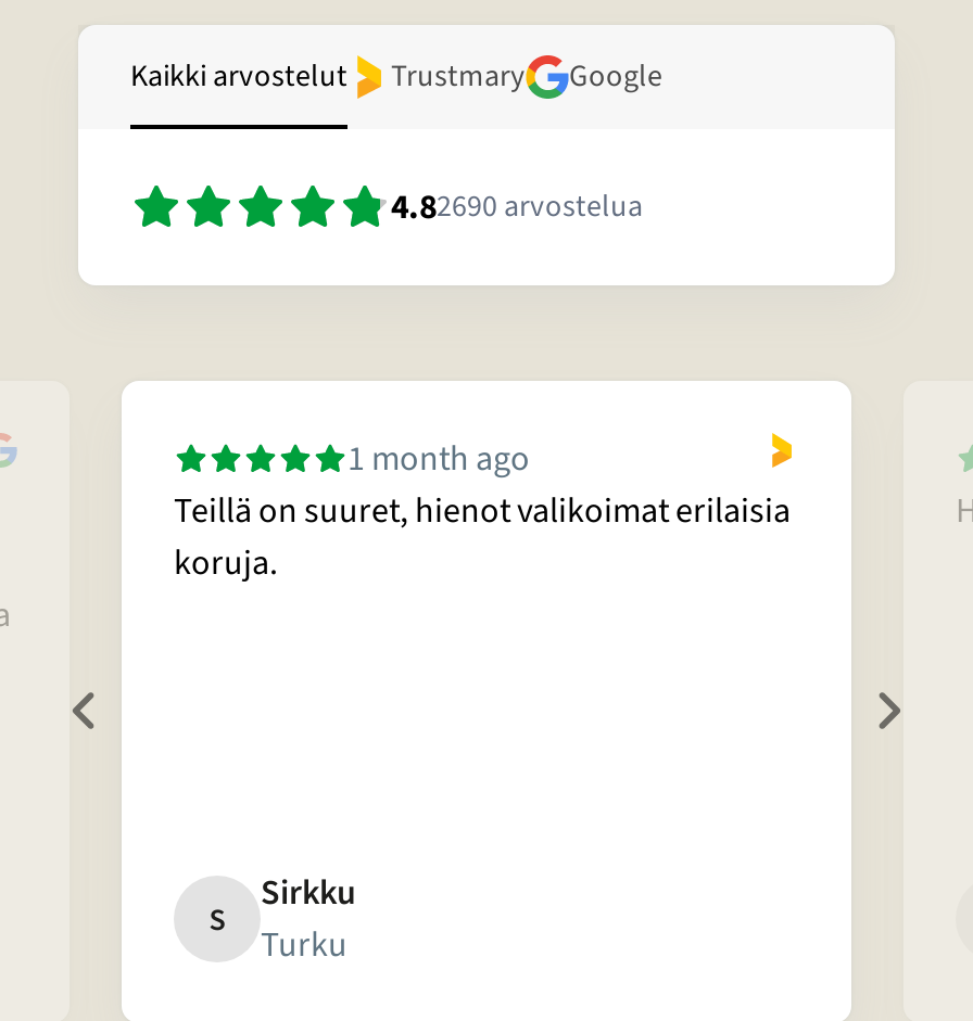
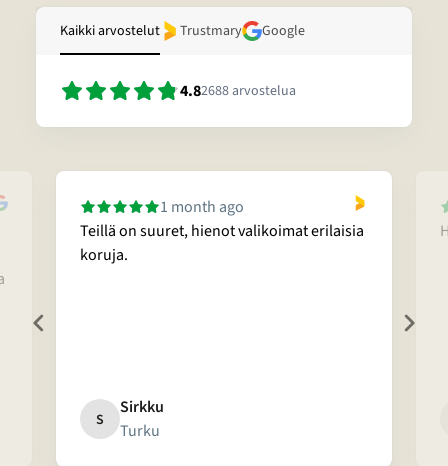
- 4.82690 arvostelua
+ 4.82688 arvostelua
